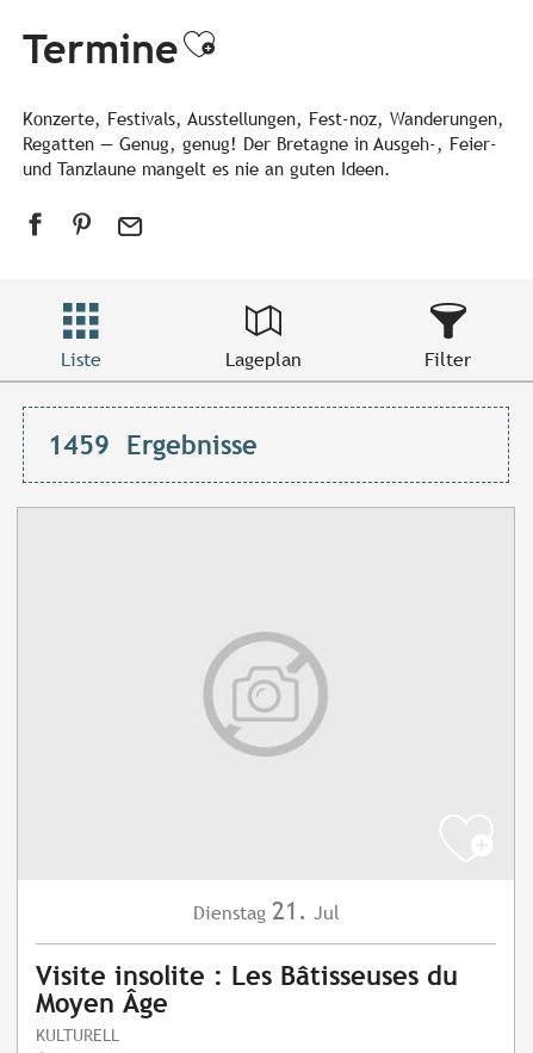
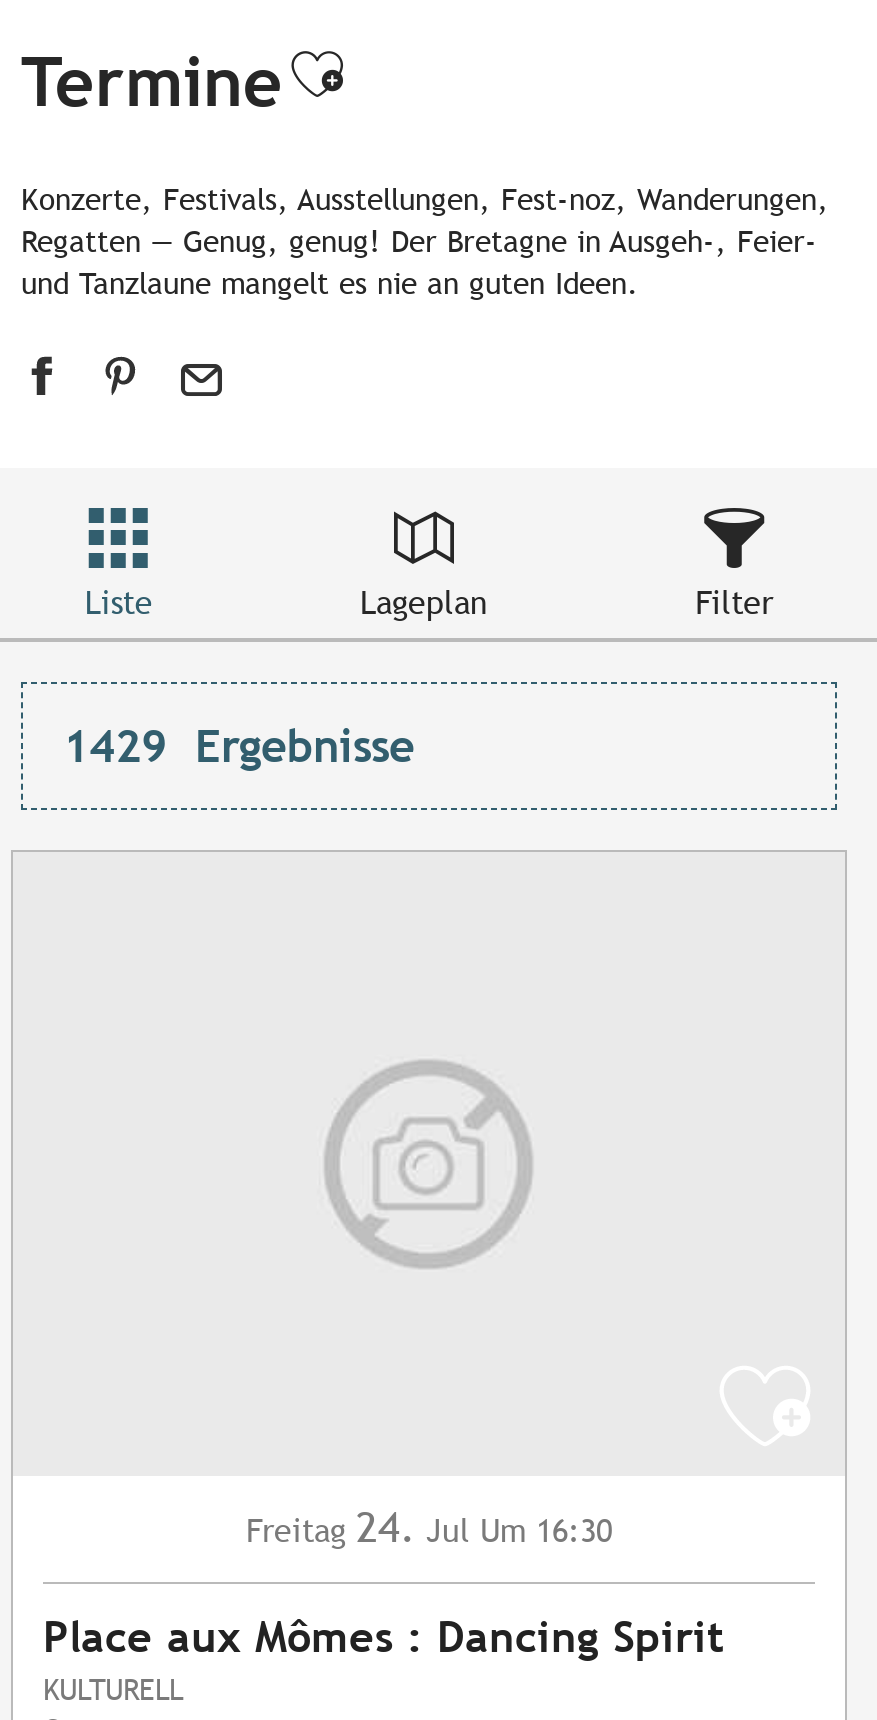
- 1459 Ergebnisse
+ 1429 Ergebnisse

- Dienstag 21. Jul
+ Freitag 24. Jul Um 16:30

- Visite insolite : Les Bâtisseuses du
- Moyen Âge
+ Place aux Mômes : Dancing Spirit
